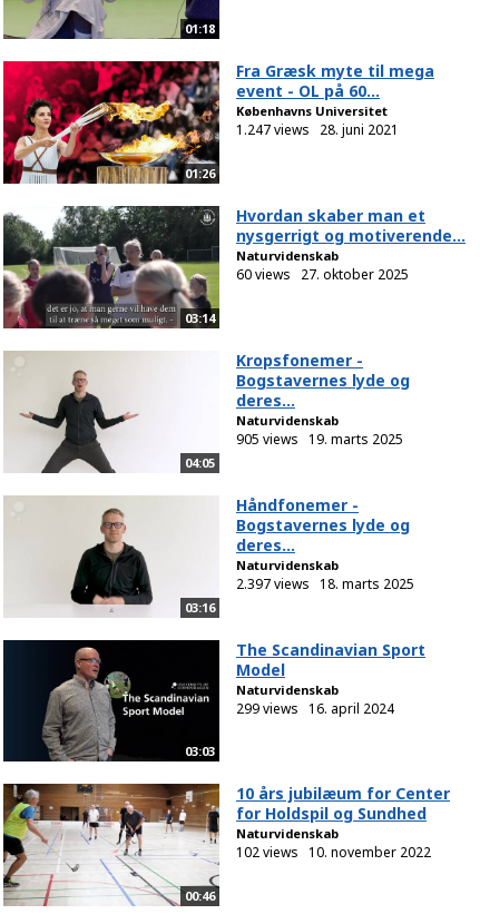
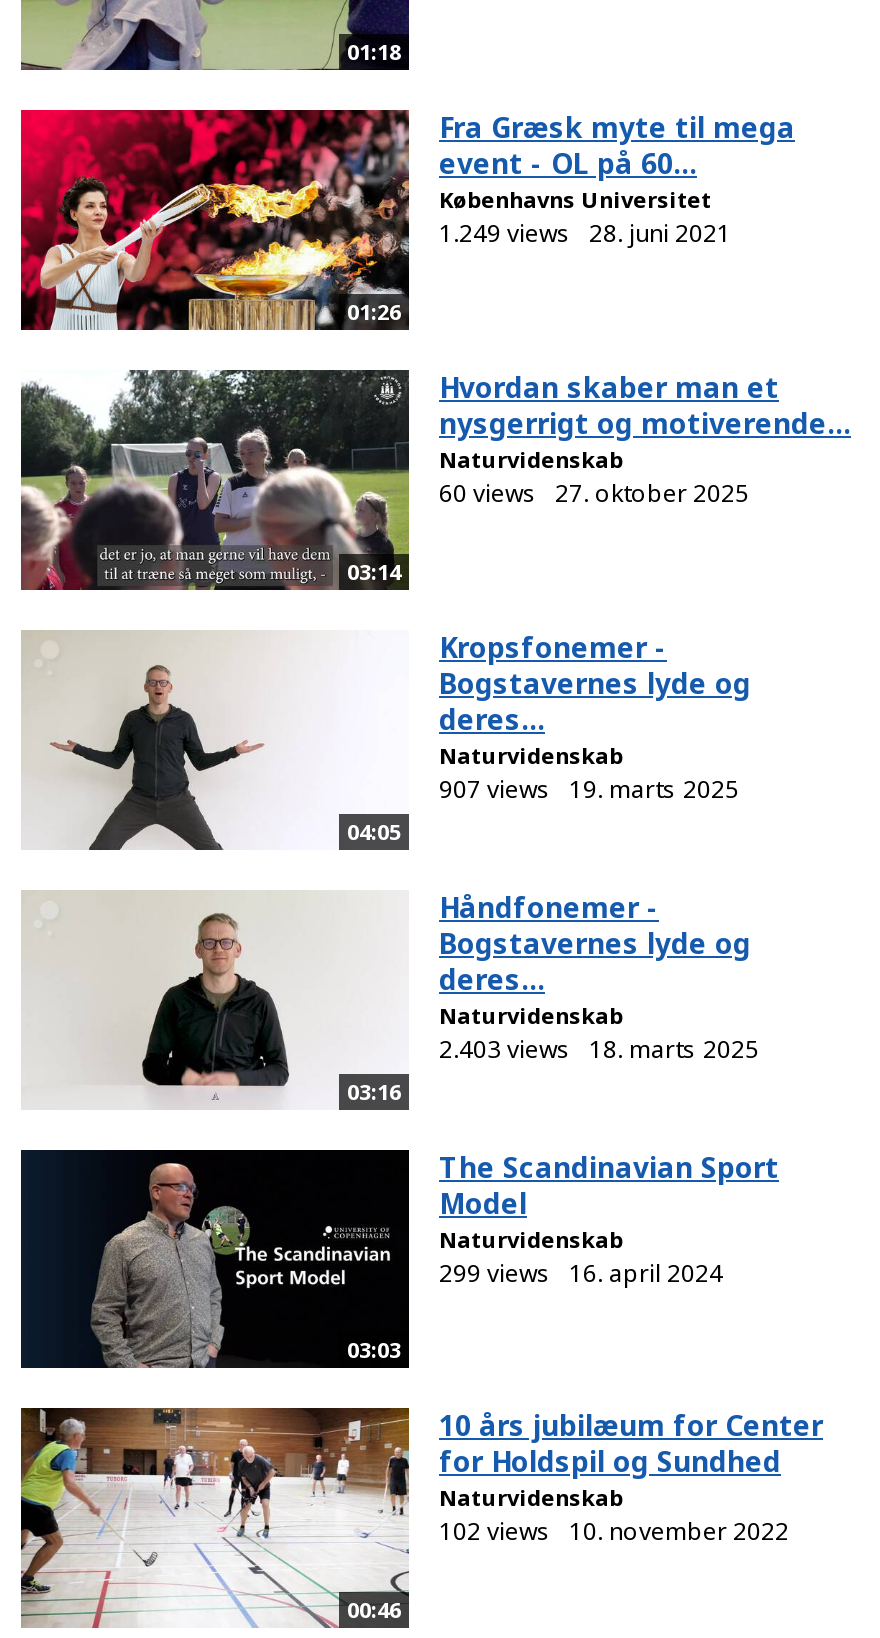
- 1.247 views 28. juni 2021
+ 1.249 views 28. juni 2021

- 905 views 19. marts 2025
+ 907 views 19. marts 2025

- 2.397 views 18. marts 2025
+ 2.403 views 18. marts 2025
